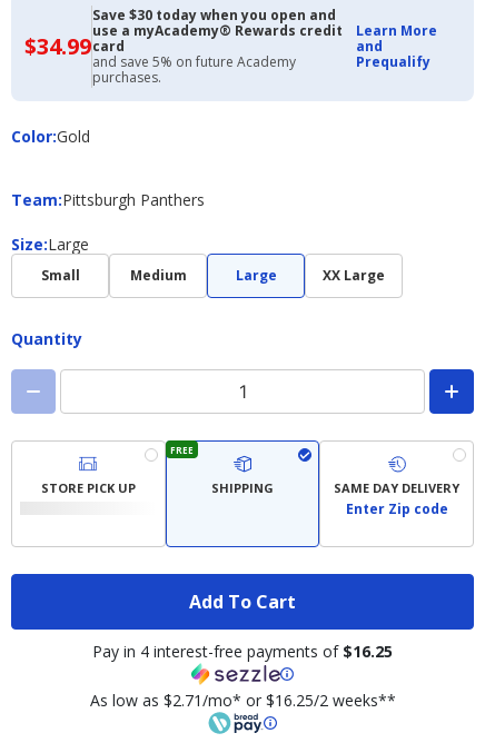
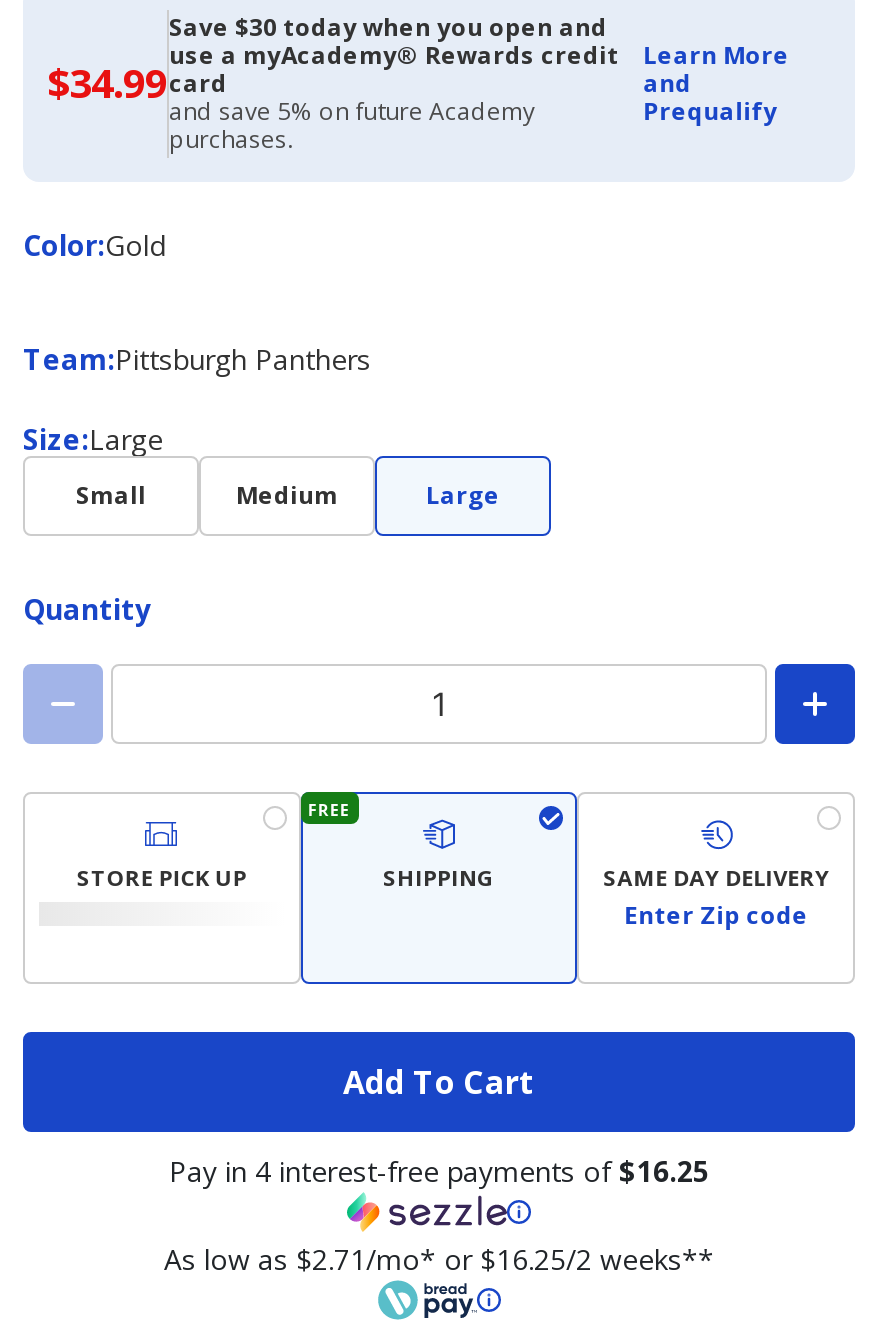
- XX Large
